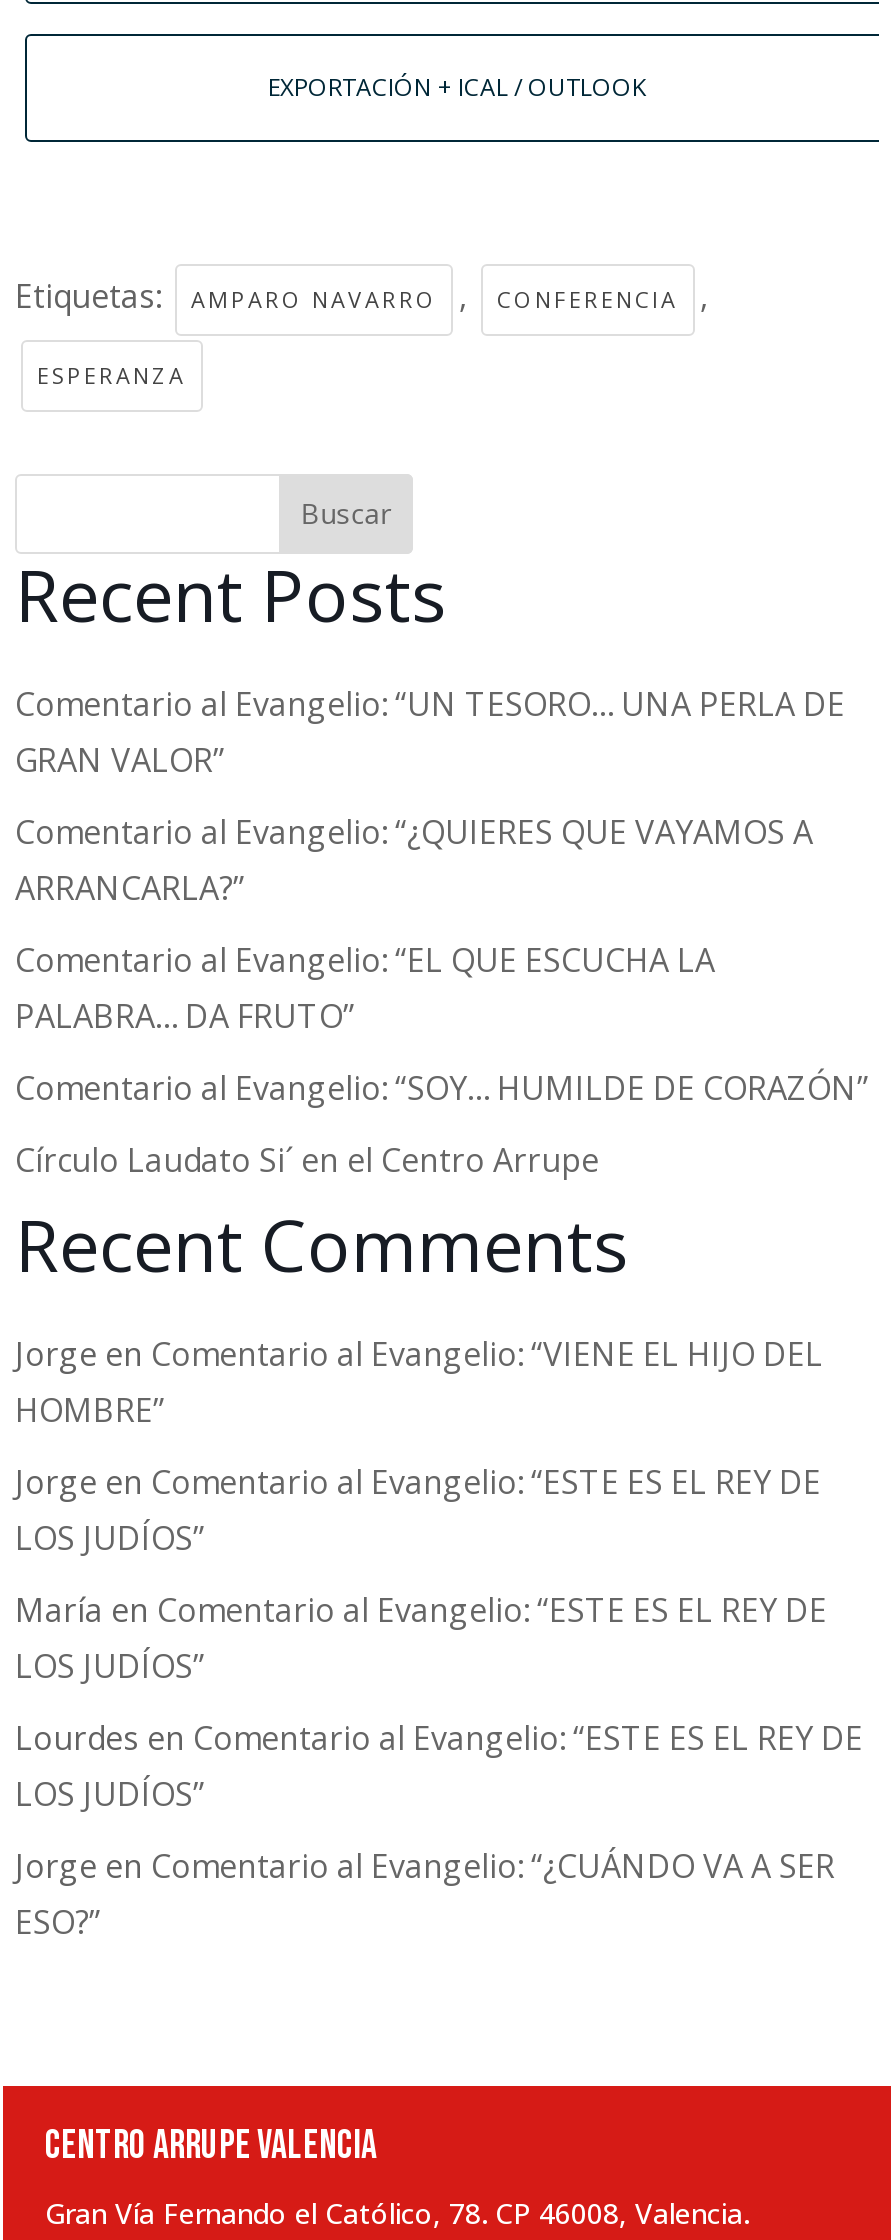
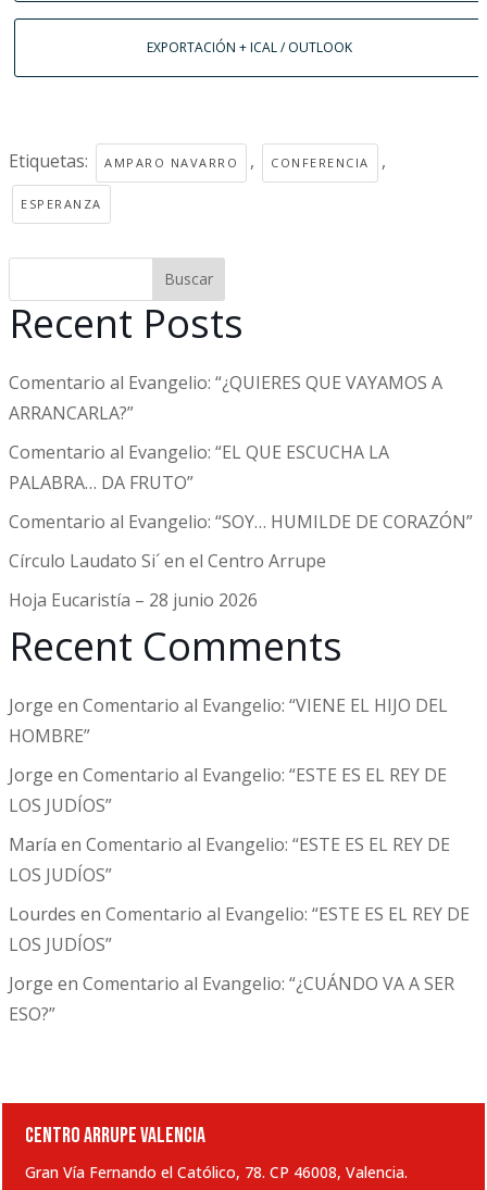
- Comentario al Evangelio: “UN TESORO… UNA PERLA DE
- GRAN VALOR”

moved up: Comentario al Evangelio: “¿QUIERES QUE VAYAMOS A | ARRANCARLA?” | Comentario al Evangelio: “EL QUE ESCUCHA LA | PALABRA… DA FRUTO” | Comentario al Evangelio: “SOY… HUMILDE DE CORAZÓN” | Círculo Laudato Si´ en el Centro Arrupe

+ Hoja Eucaristía – 28 junio 2026
